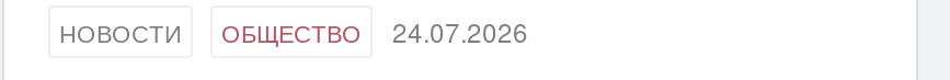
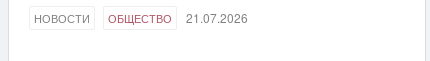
- НОВОСТИ ОБЩЕСТВО 24.07.2026
+ НОВОСТИ ОБЩЕСТВО 21.07.2026
